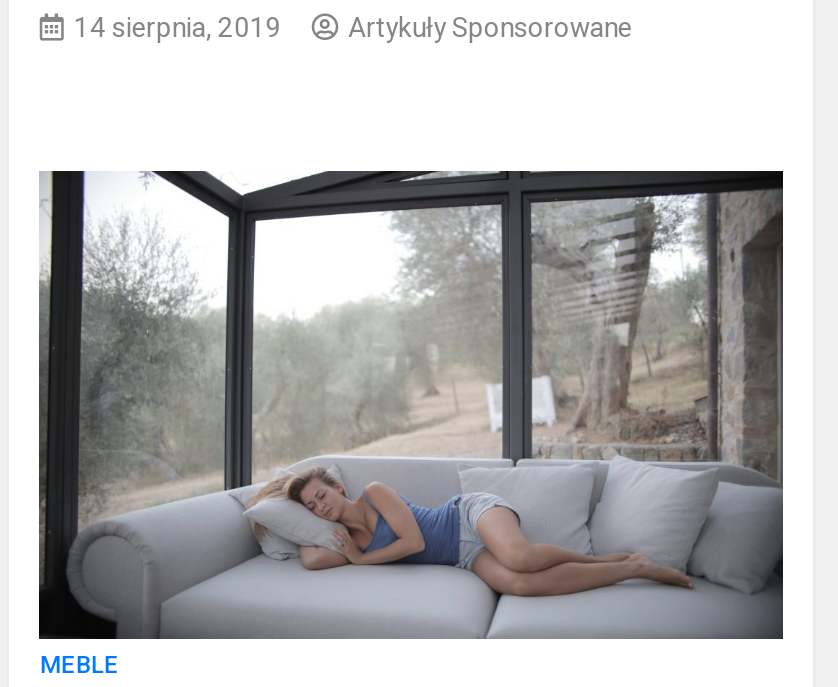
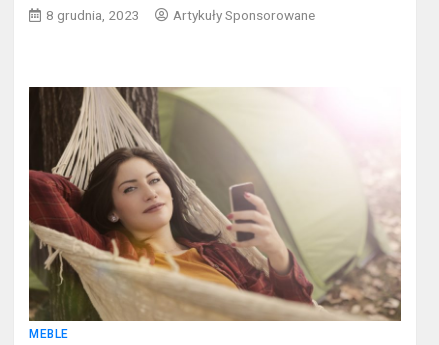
- 14 sierpnia, 2019
+ 8 grudnia, 2023

- [image]
+ [image]
